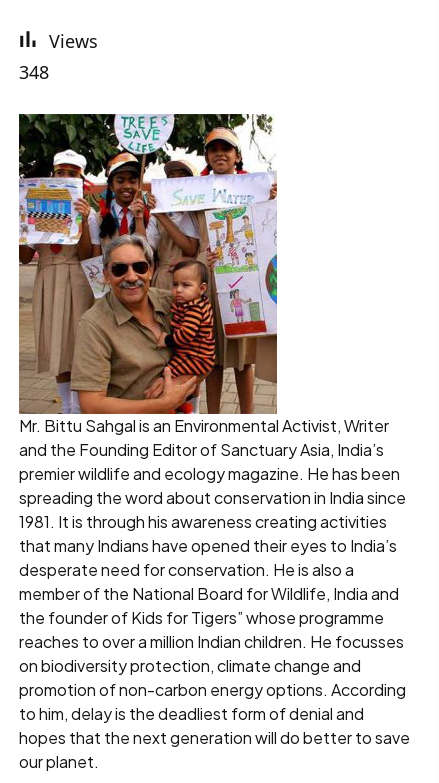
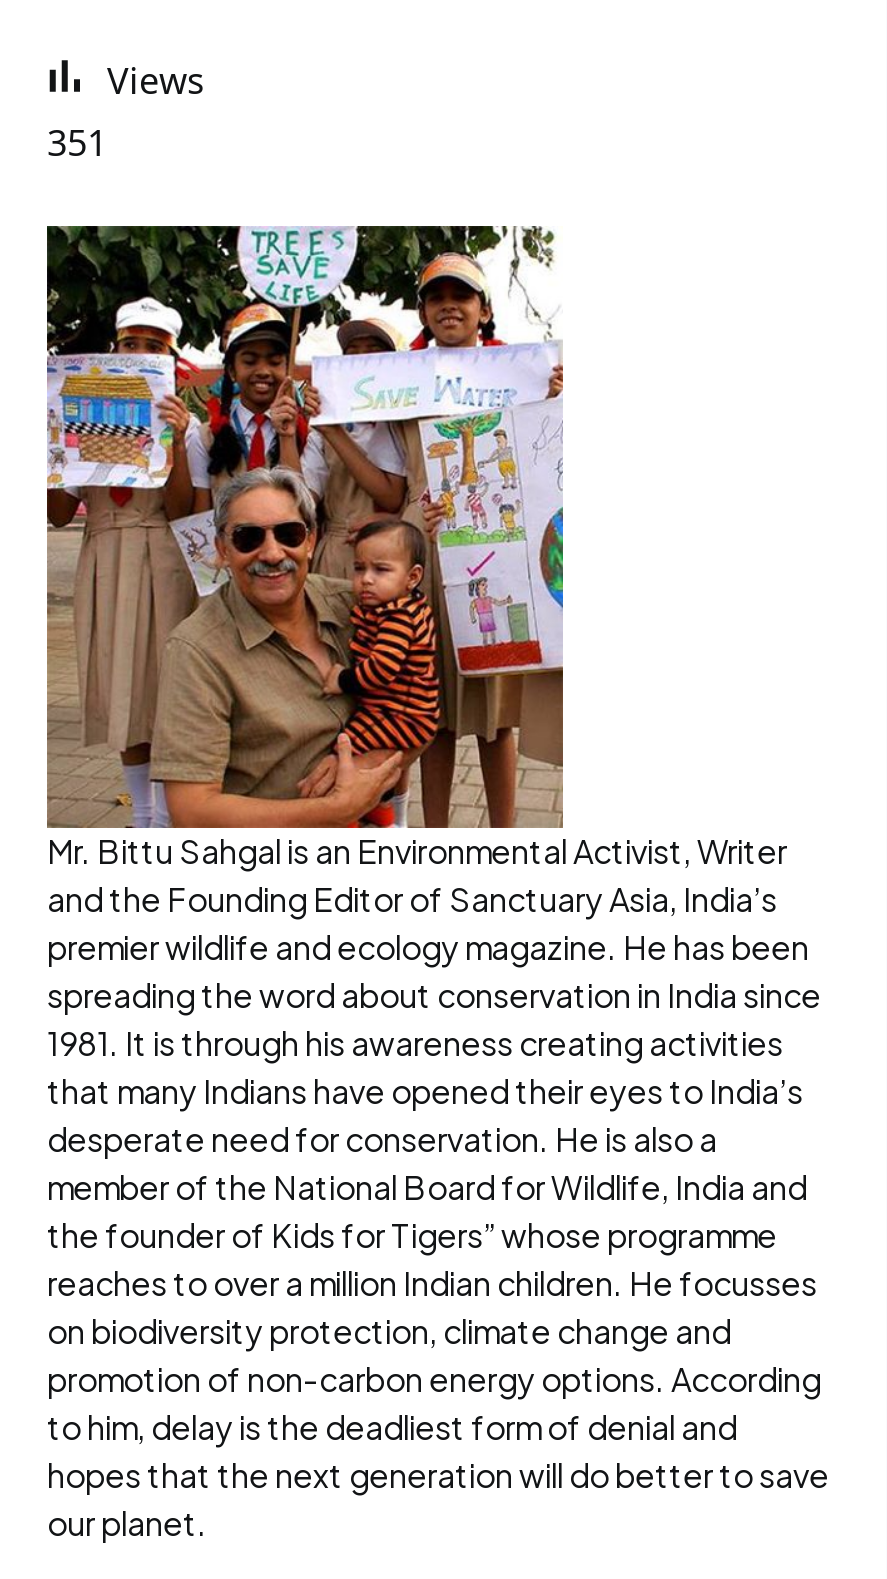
- 348
+ 351
